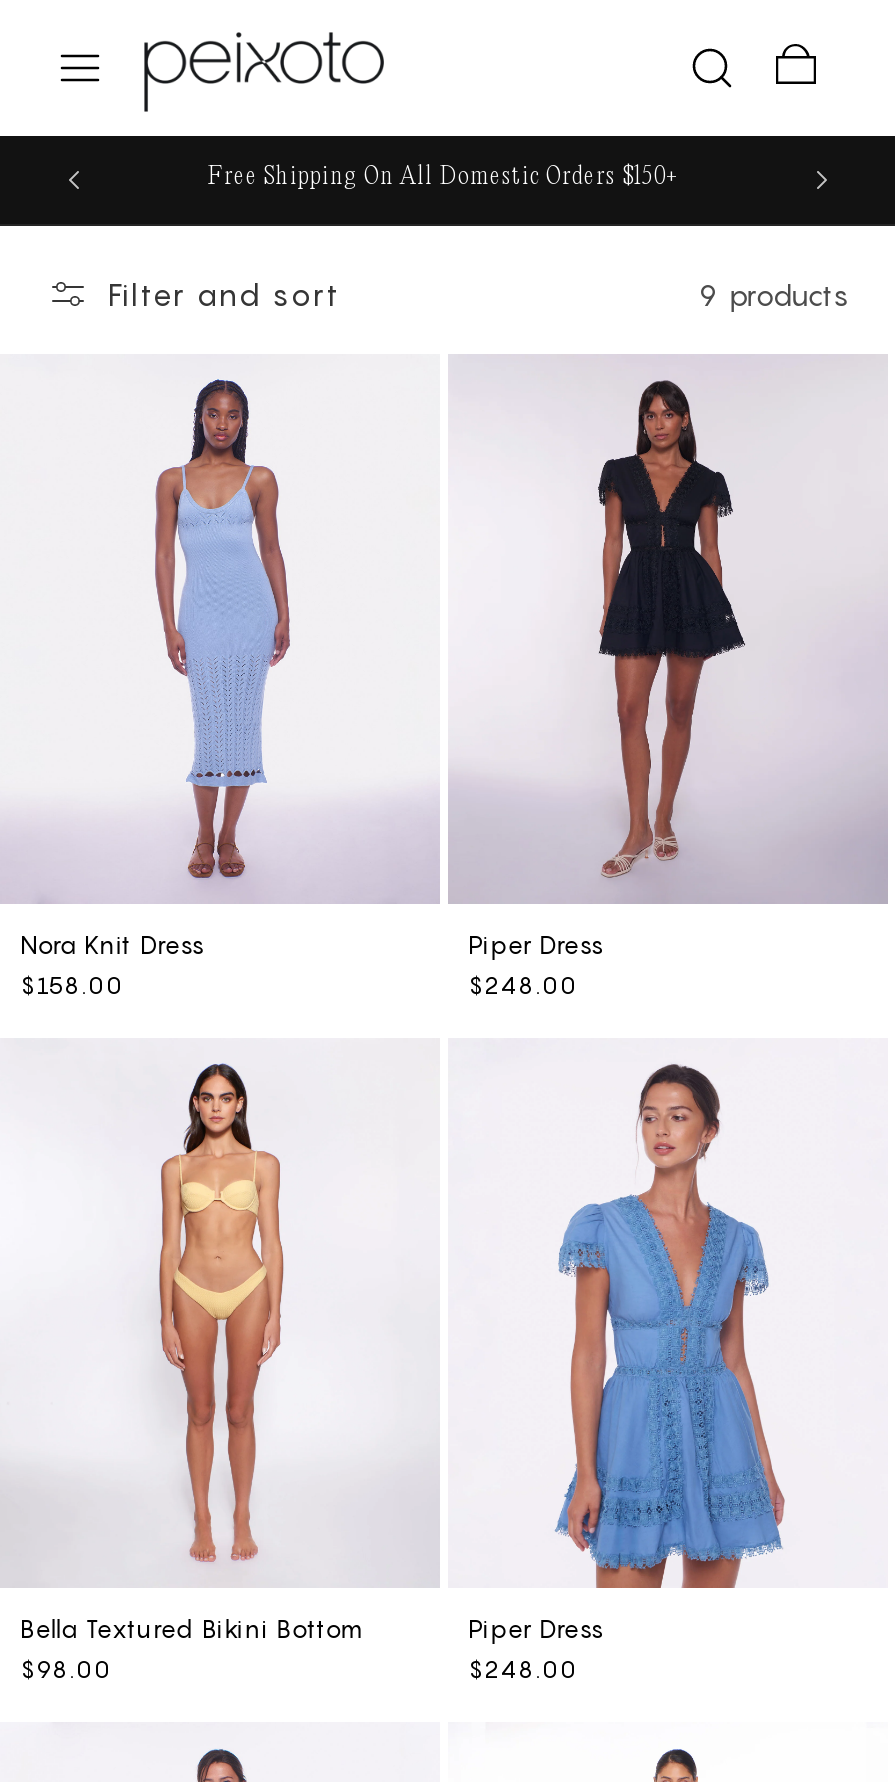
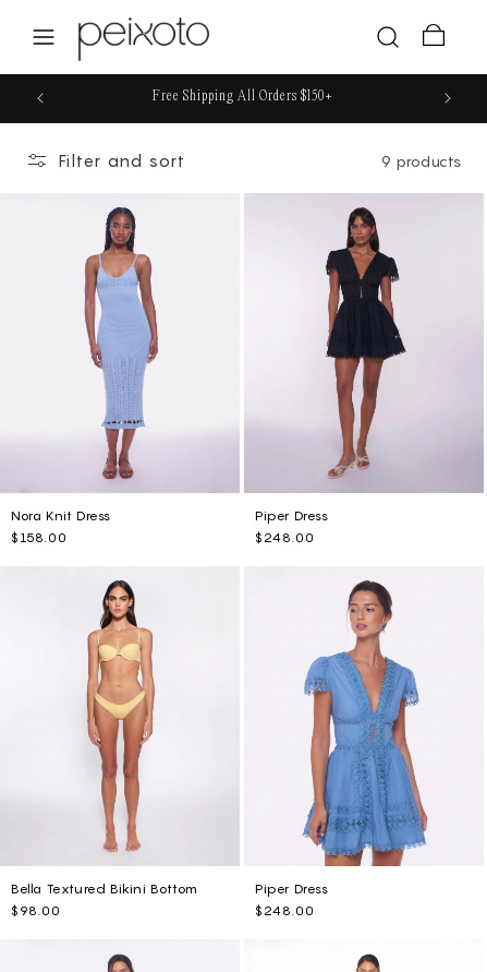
- Free Shipping On All Domestic Orders $150+
+ Free Shipping All Orders $150+
